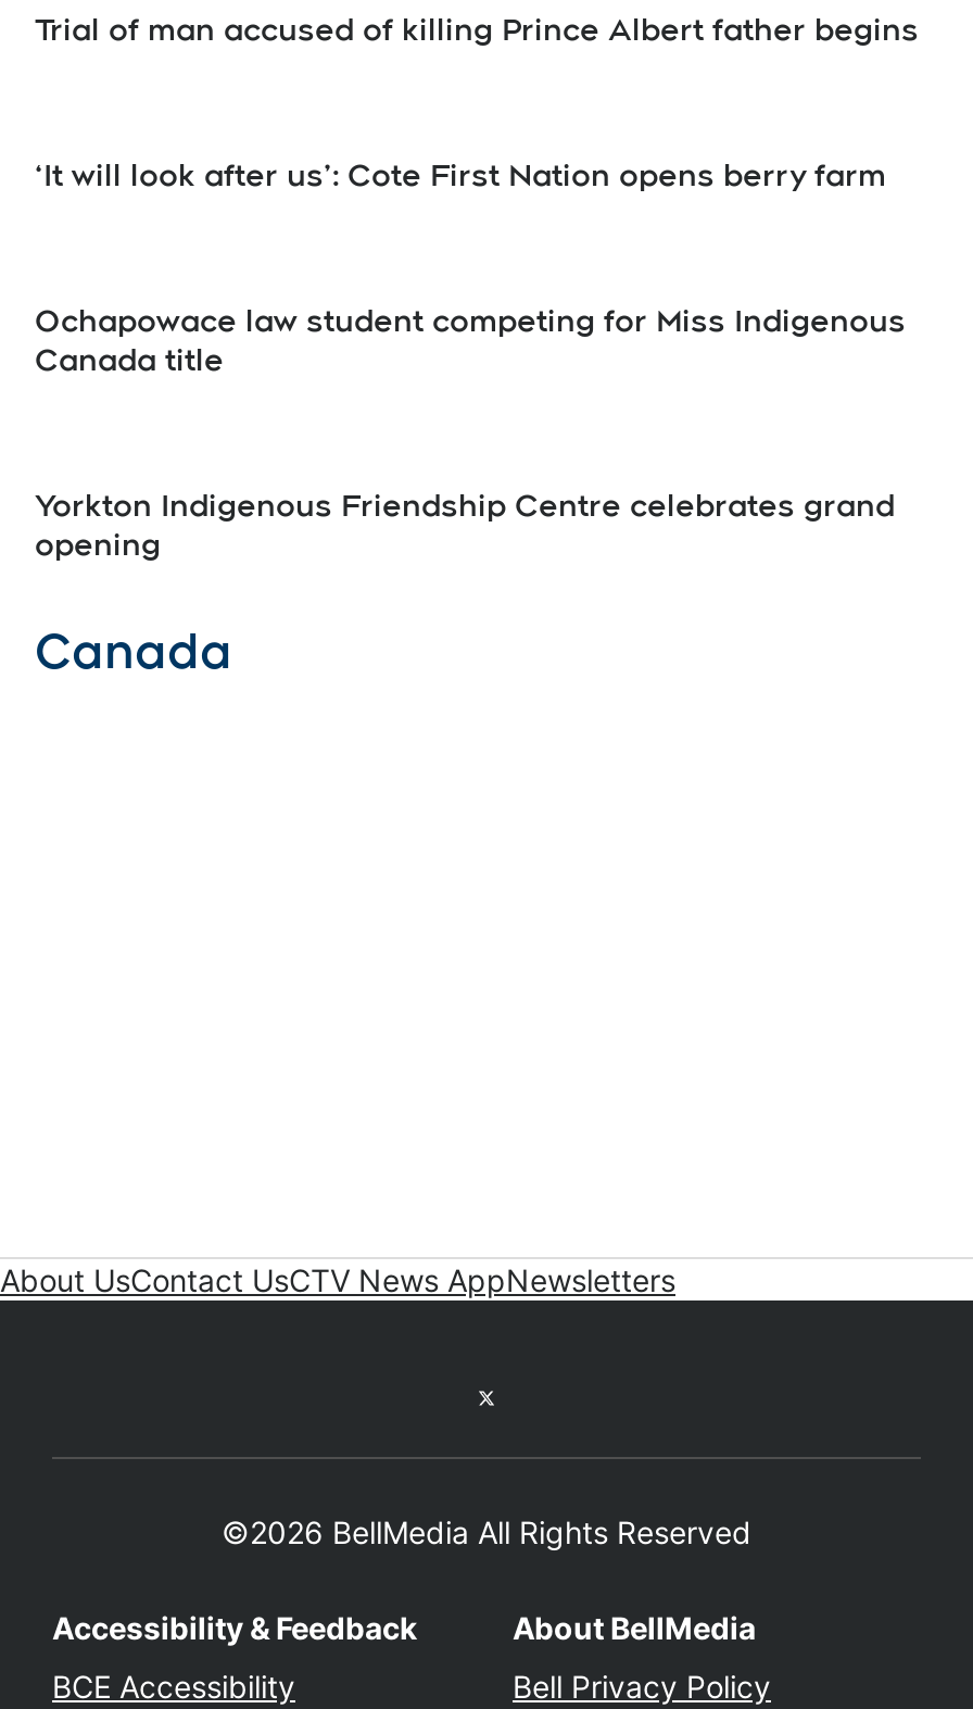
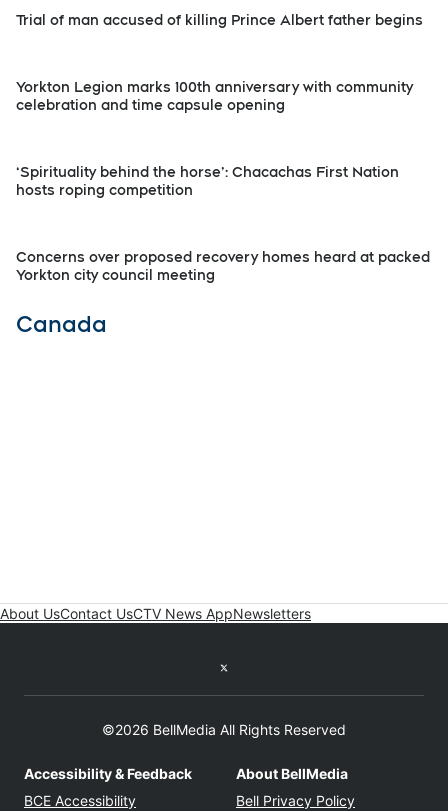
- ‘It will look after us’: Cote First Nation opens berry farm
+ Yorkton Legion marks 100th anniversary with community
+ celebration and time capsule opening

- Ochapowace law student competing for Miss Indigenous
- Canada title
+ ‘Spirituality behind the horse’: Chacachas First Nation
+ hosts roping competition

- Yorkton Indigenous Friendship Centre celebrates grand
- opening
+ Concerns over proposed recovery homes heard at packed
+ Yorkton city council meeting
